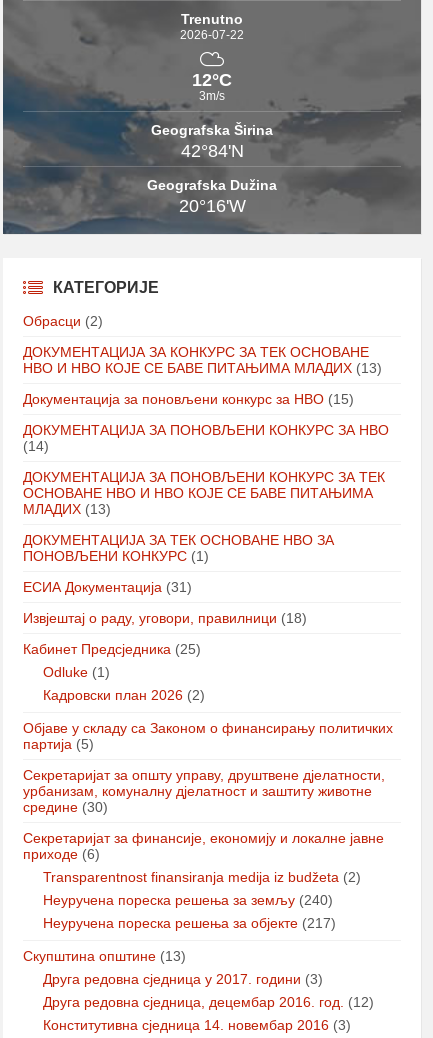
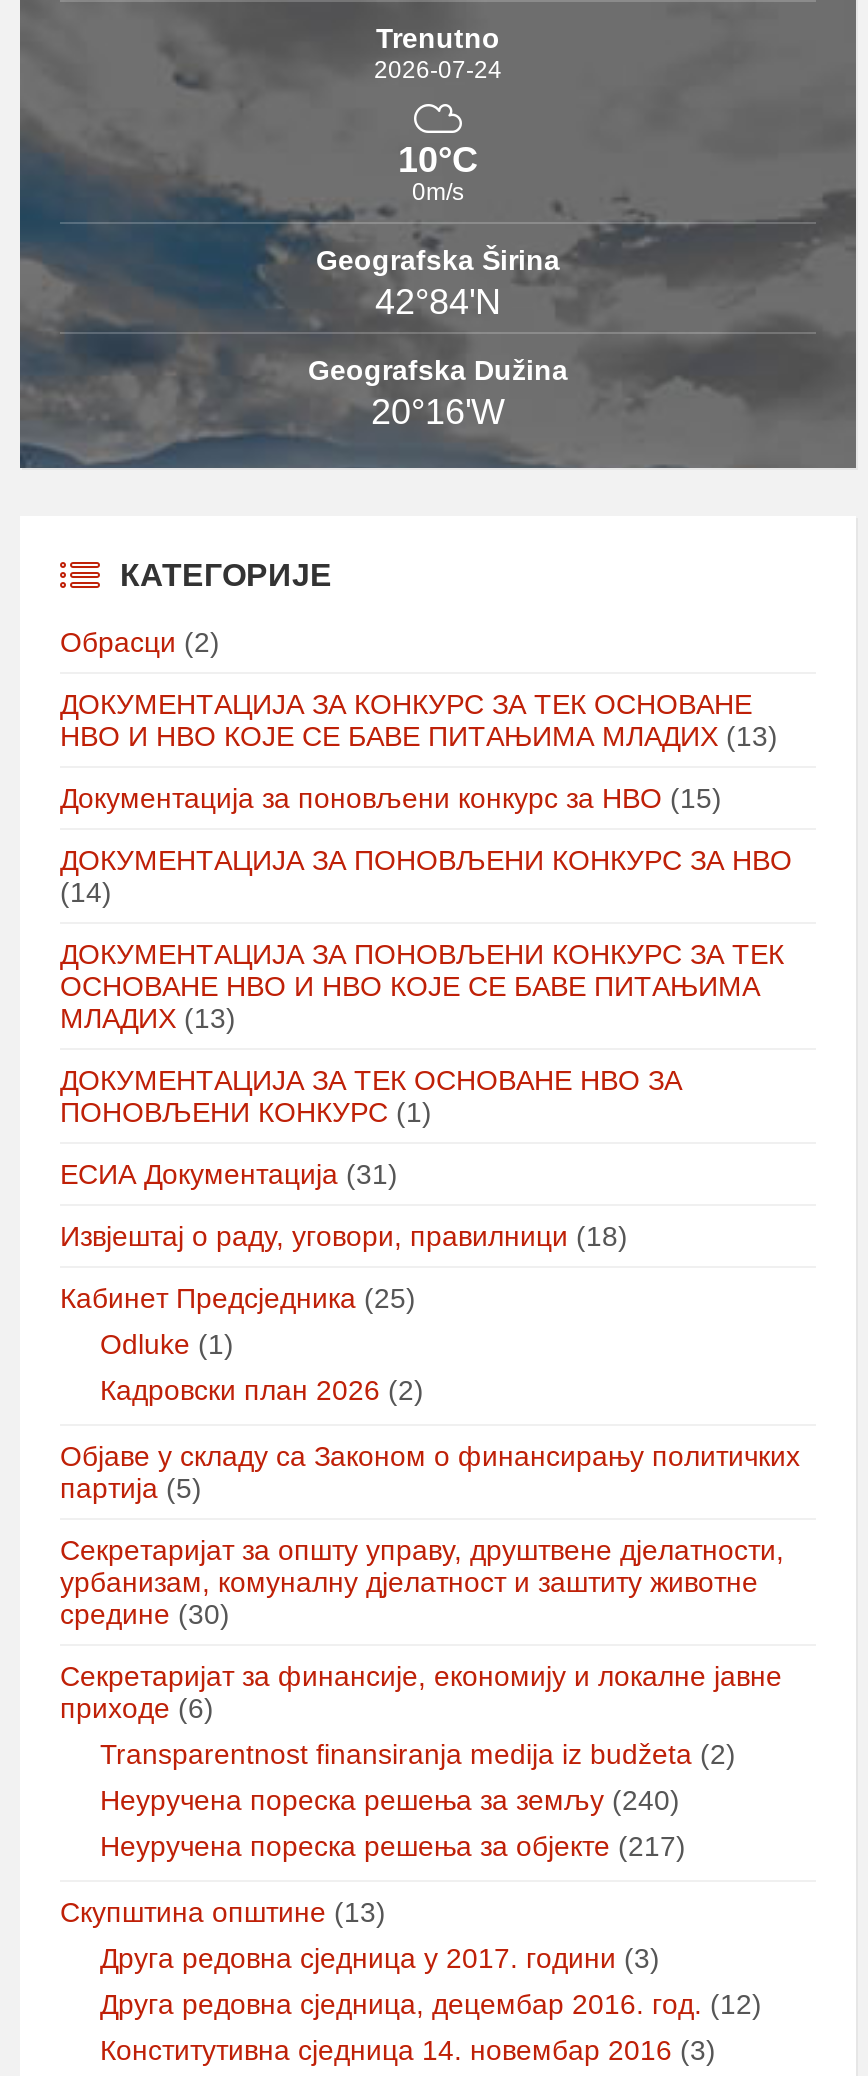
- 2026-07-22
+ 2026-07-24

- 12°C
- 3m/s
+ 10°C
+ 0m/s
